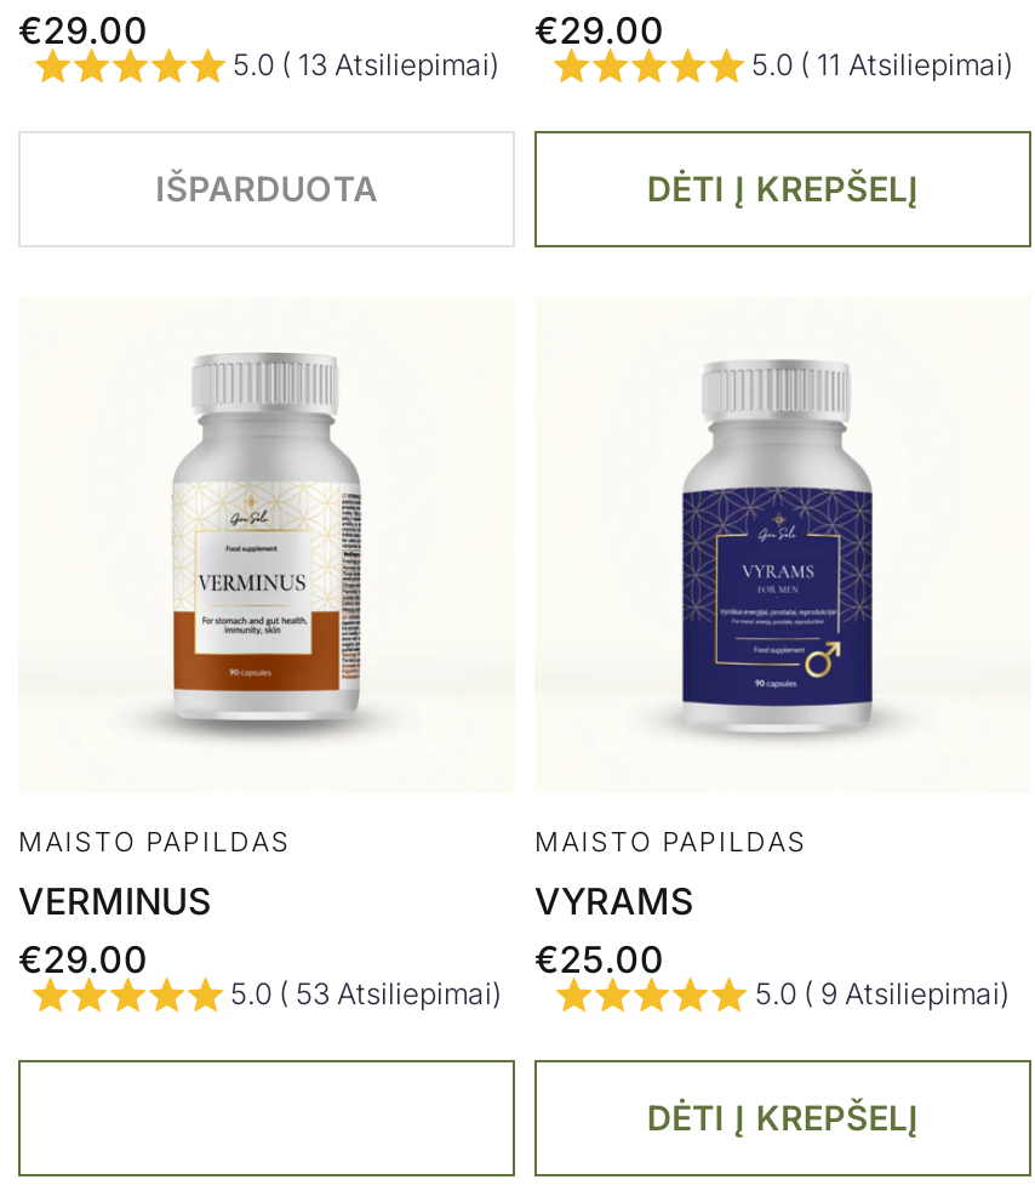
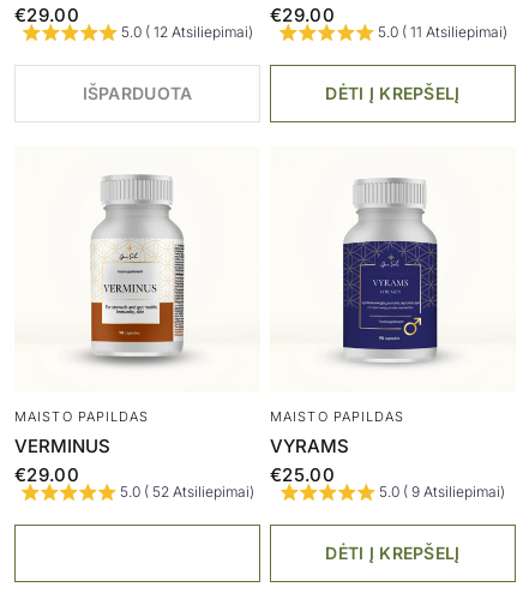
- 5.0 ( 13 Atsiliepimai)
+ 5.0 ( 12 Atsiliepimai)

- 5.0 ( 53 Atsiliepimai)
+ 5.0 ( 52 Atsiliepimai)
